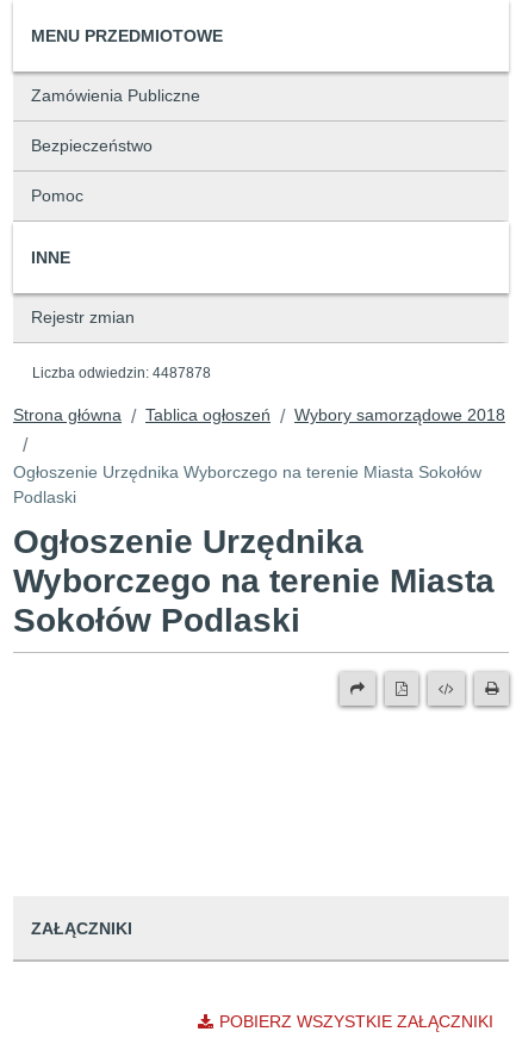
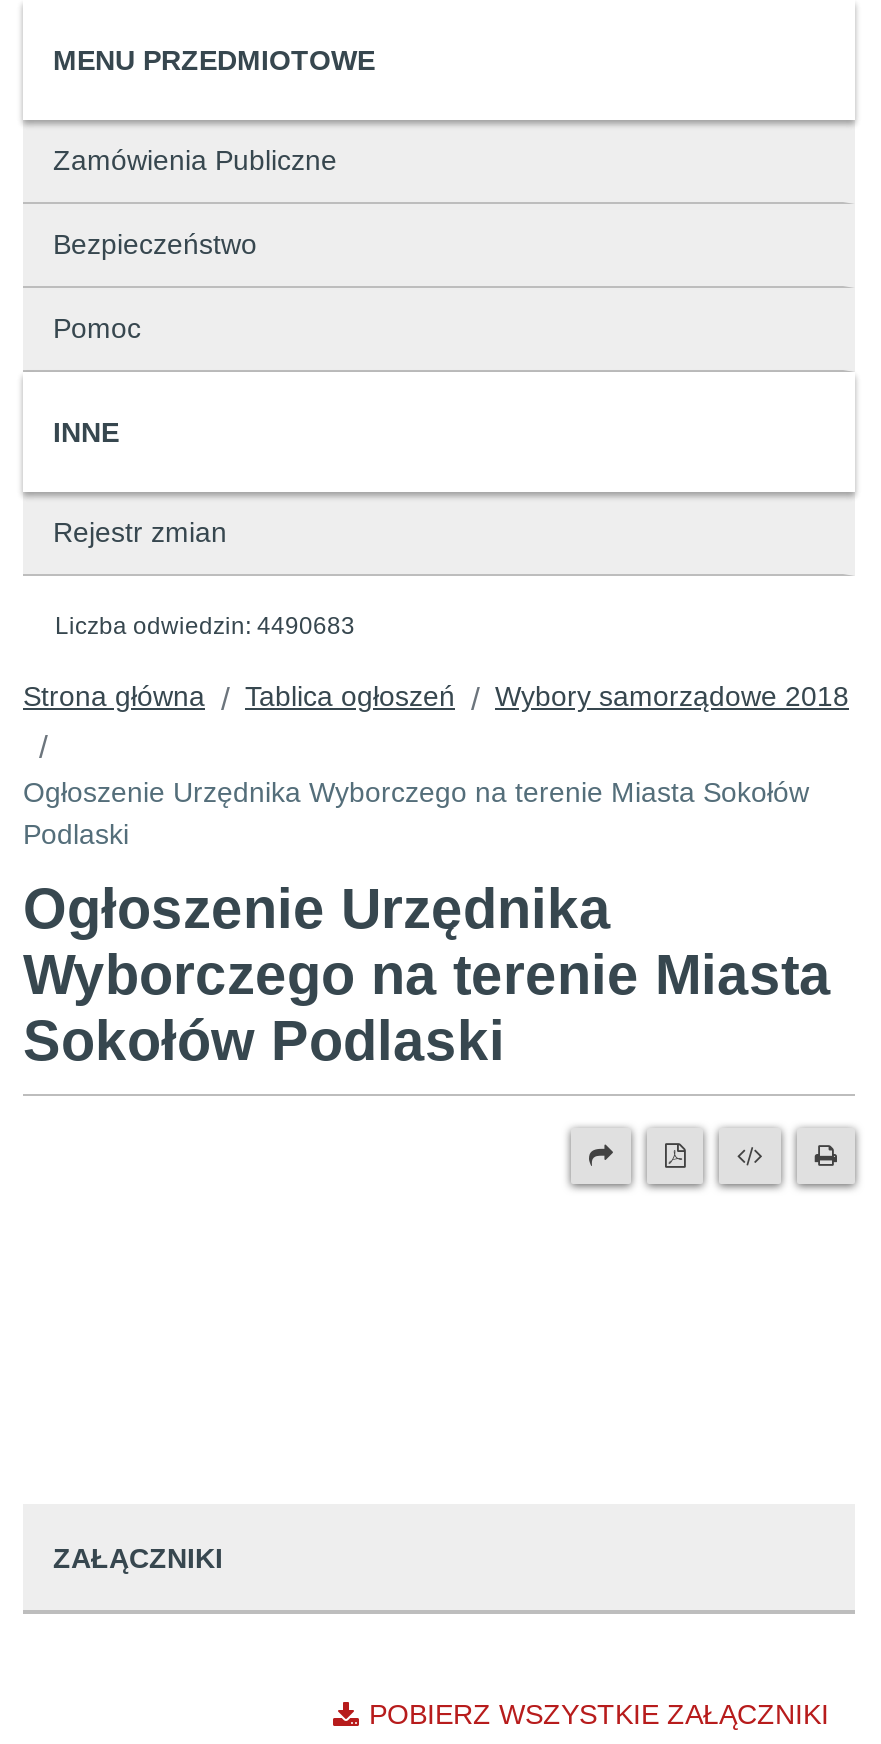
- Liczba odwiedzin: 4487878
+ Liczba odwiedzin: 4490683
